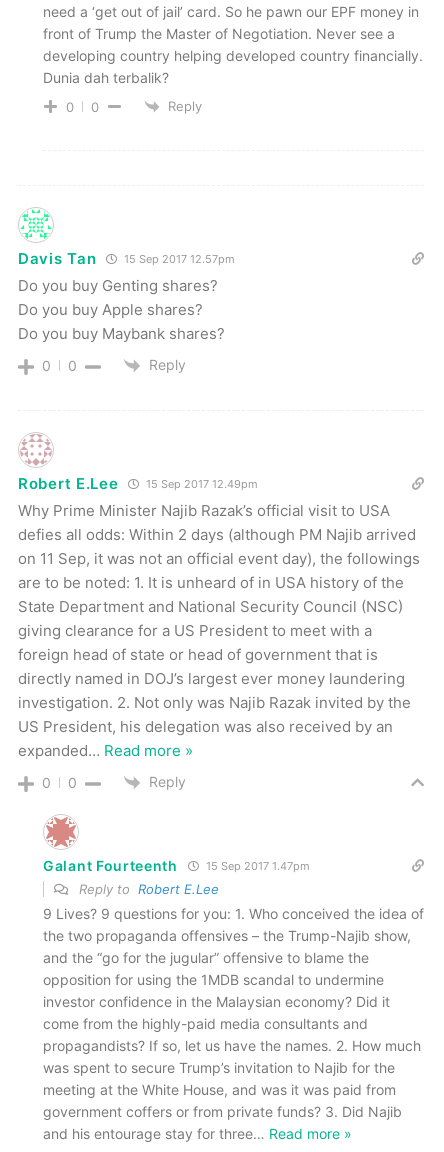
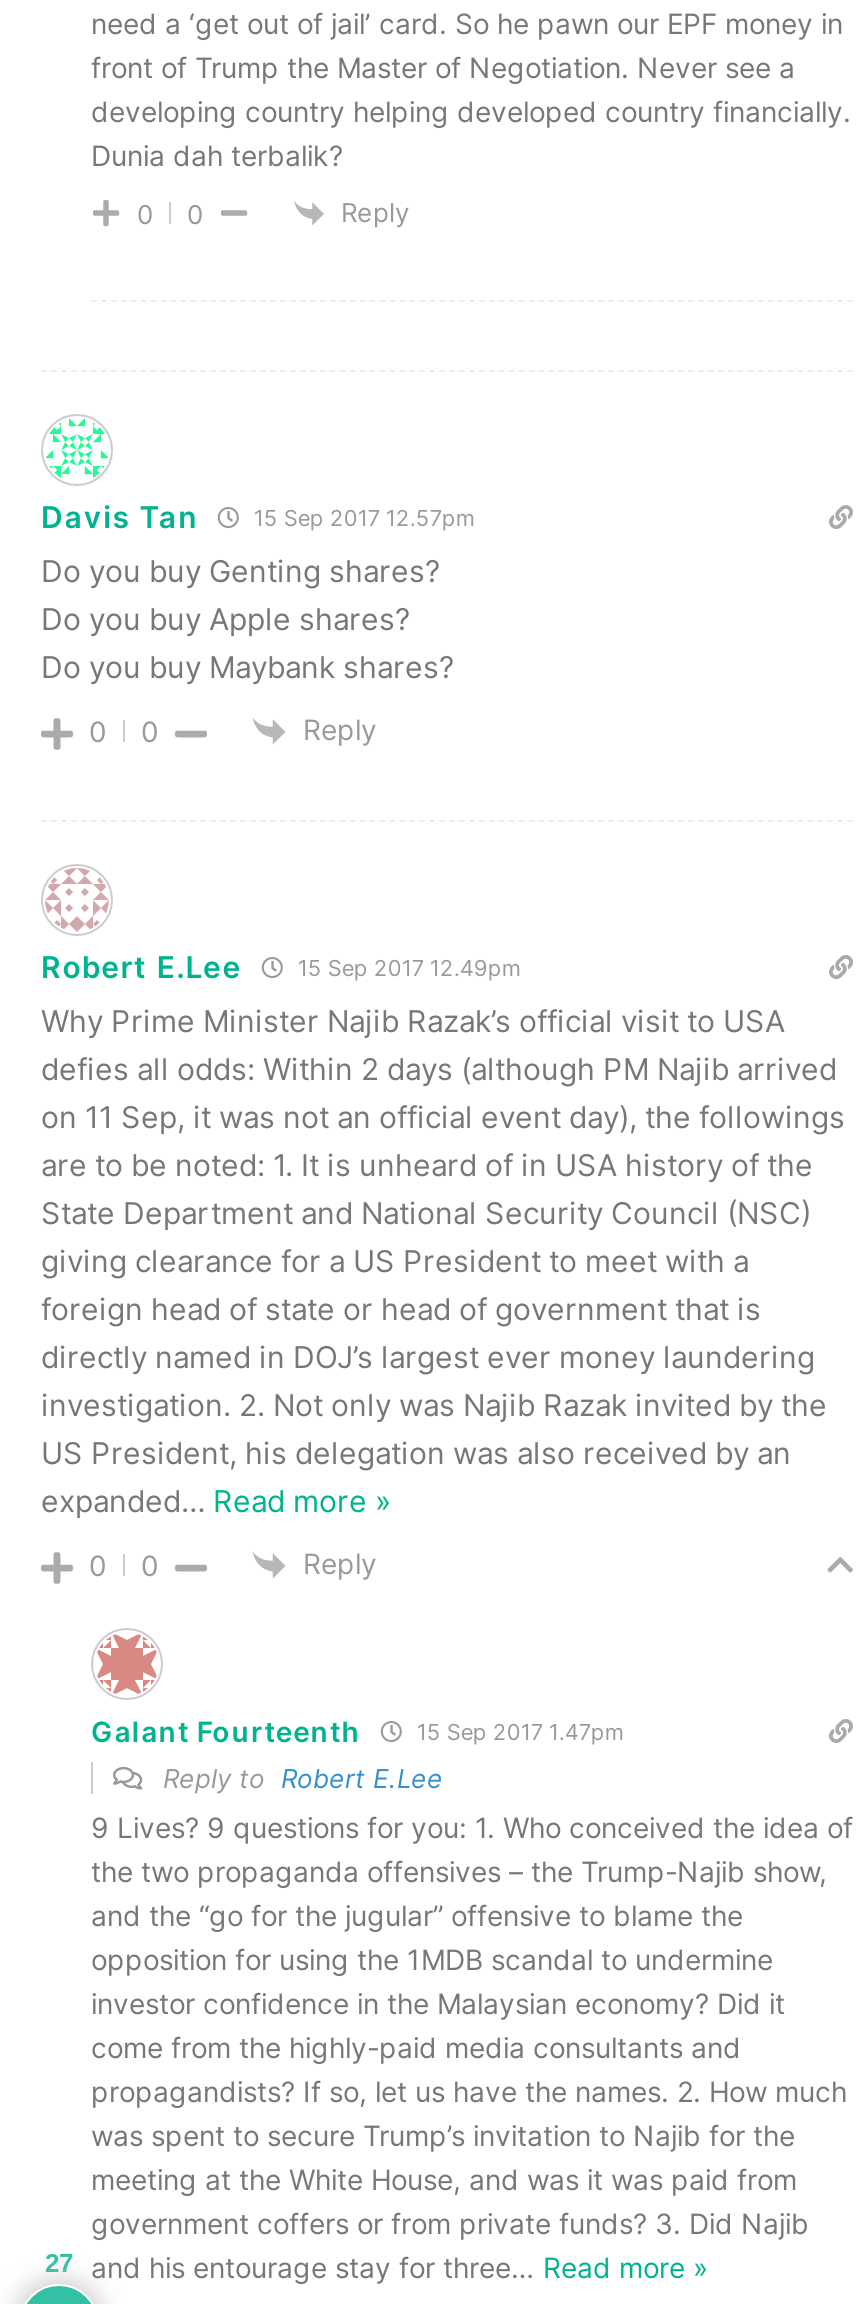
+ 27
